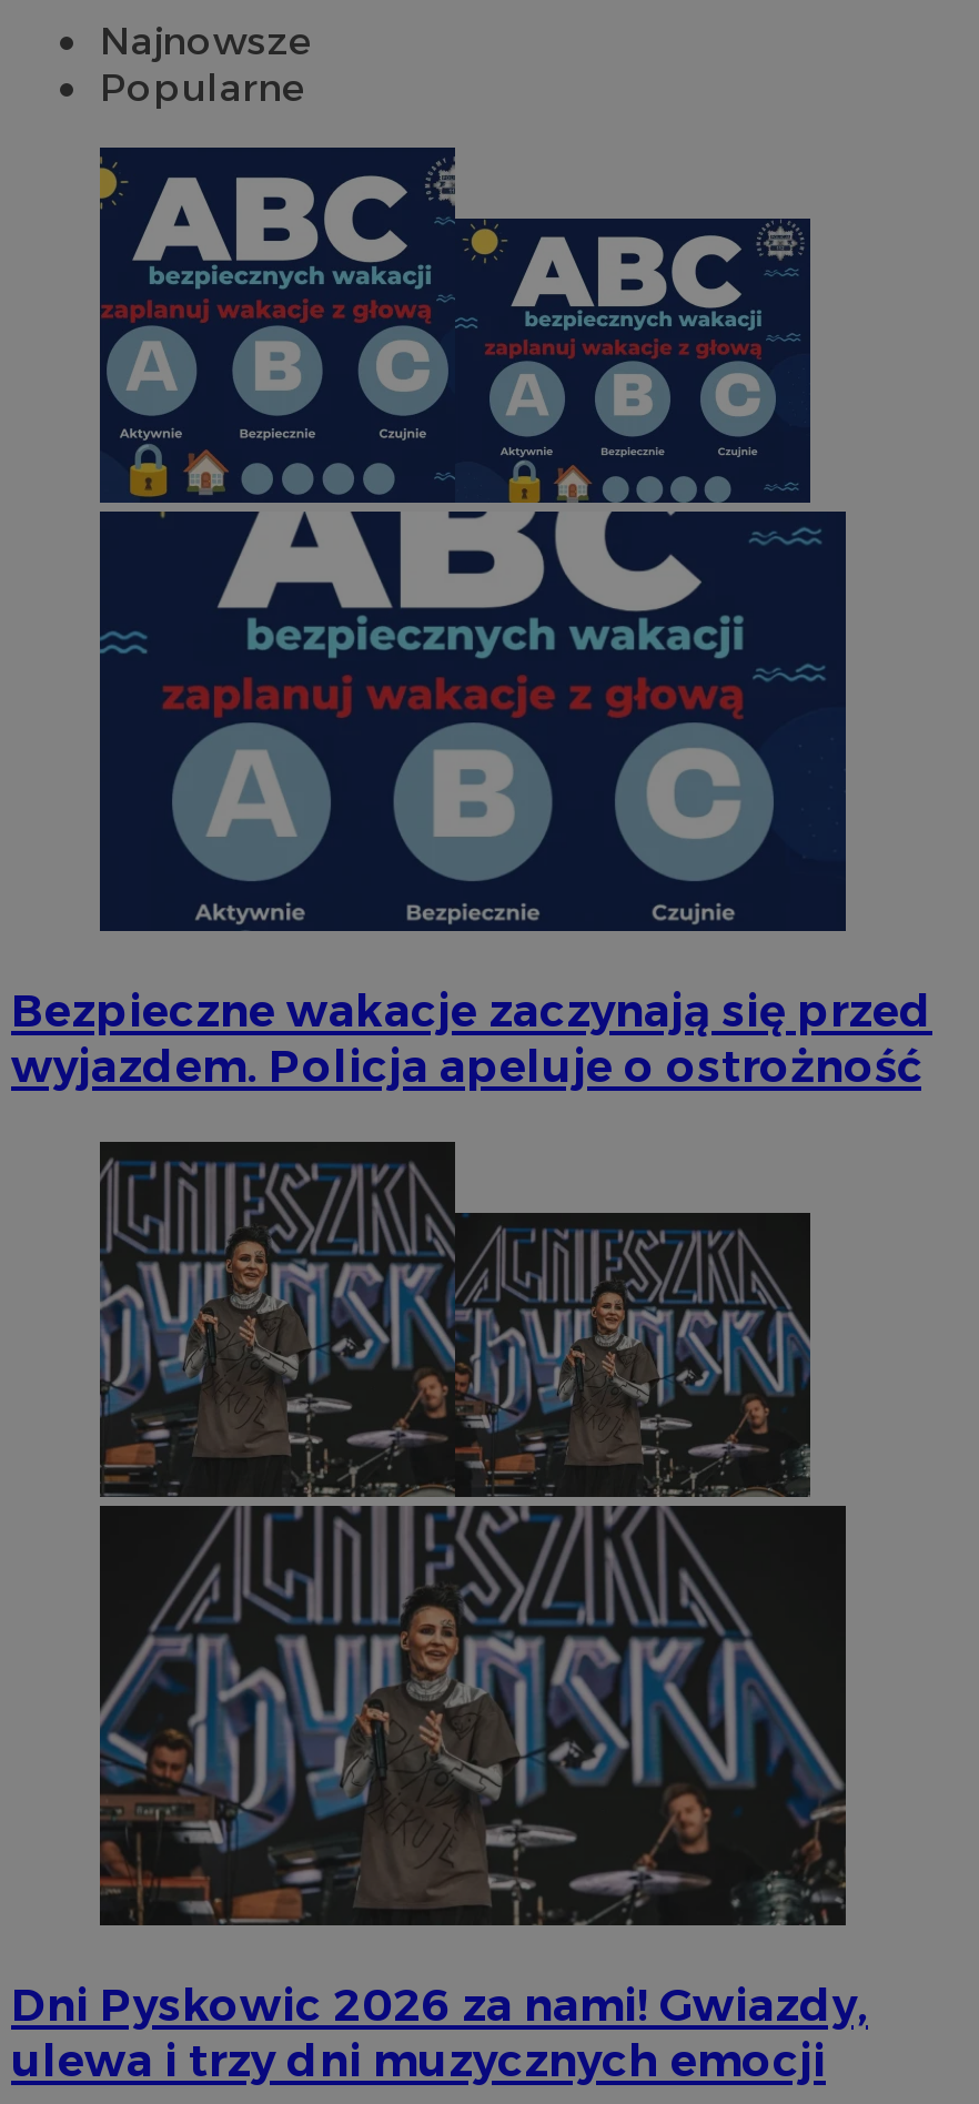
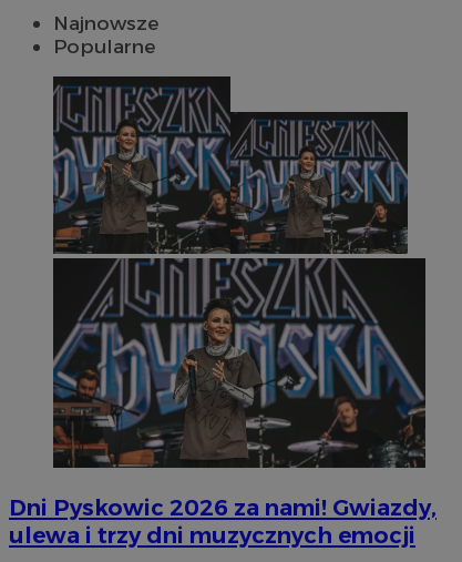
- [image]
- Bezpieczne wakacje zaczynają się przed
- wyjazdem. Policja apeluje o ostrożność
